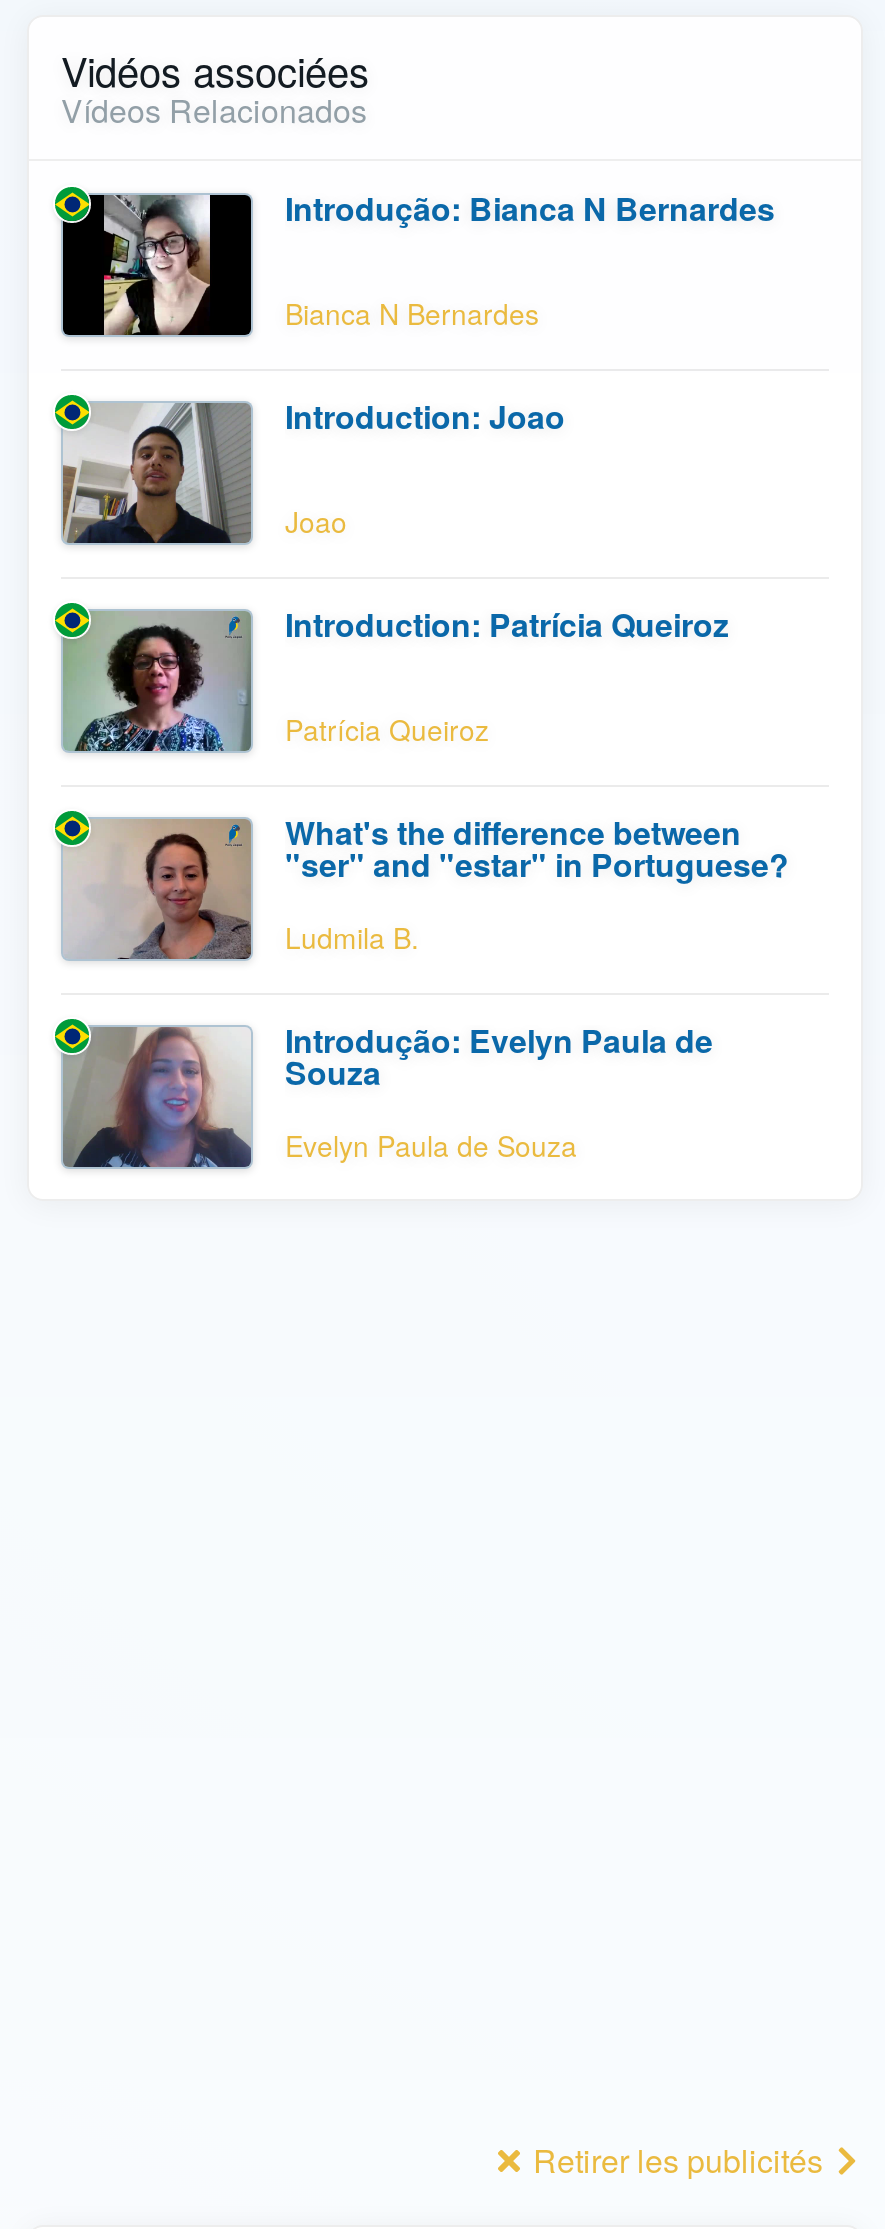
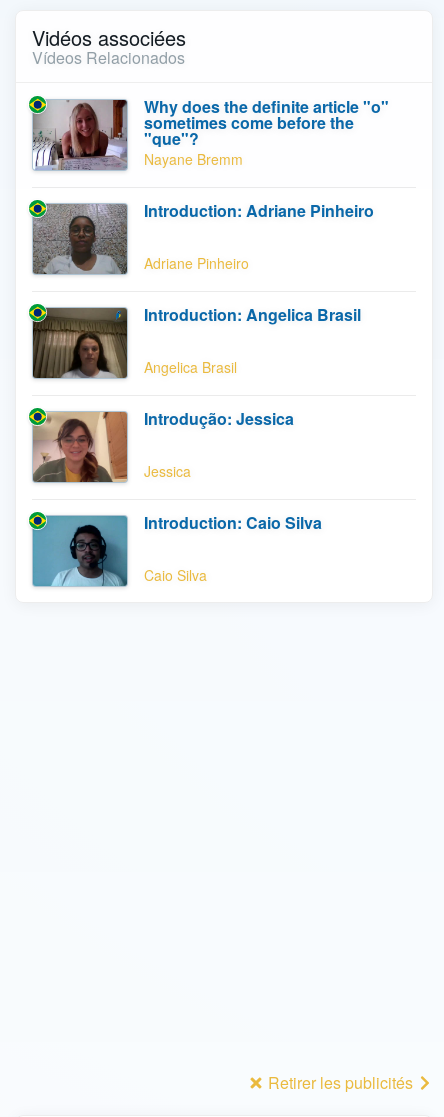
- [image]
- Introdução: Bianca N Bernardes
- Bianca N Bernardes
- Introduction: Joao
- Joao
- Introduction: Patrícia Queiroz
- Patrícia Queiroz
- What's the difference between
- "ser" and "estar" in Portuguese?
- Ludmila B.
- Introdução: Evelyn Paula de
- Souza
- Evelyn Paula de Souza
+ [image]
+ Why does the definite article "o"
+ sometimes come before the
+ "que"?
+ Nayane Bremm
+ Introduction: Adriane Pinheiro
+ Adriane Pinheiro
+ Introduction: Angelica Brasil
+ Angelica Brasil
+ Introdução: Jessica
+ Jessica
+ Introduction: Caio Silva
+ Caio Silva

- [image]
+ [image]

- [image]
+ [image]

- [image]
+ [image]

- [image]
+ [image]
